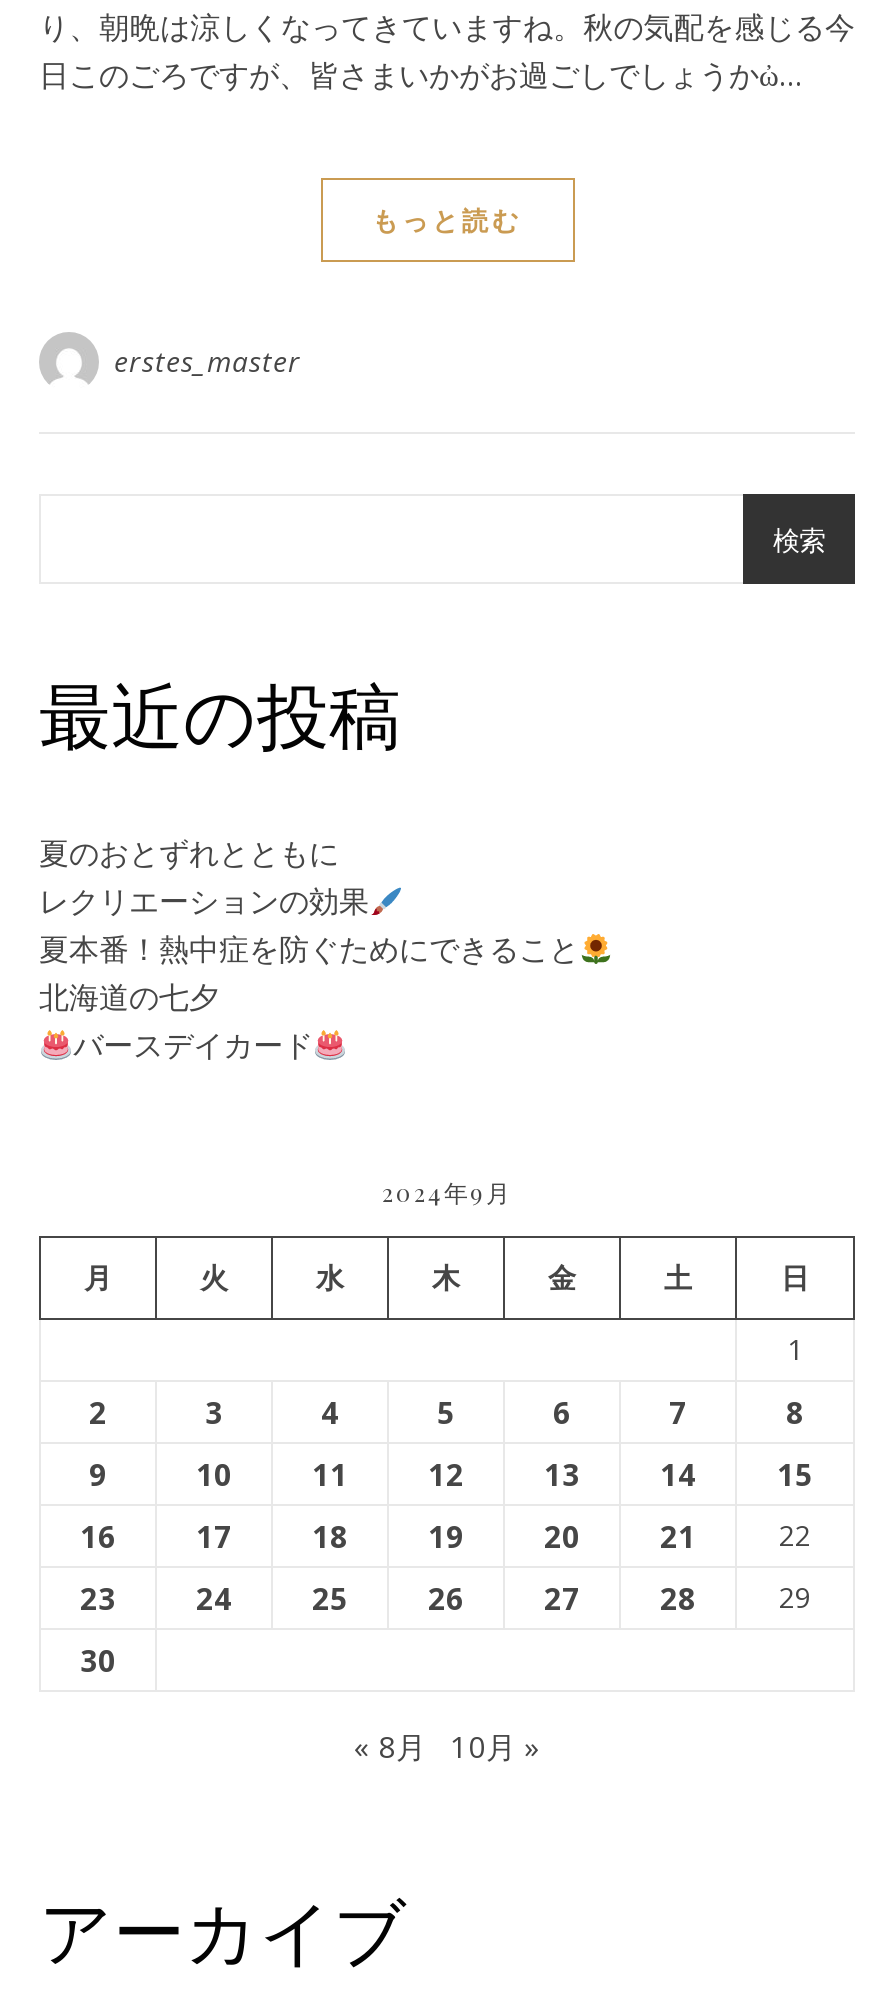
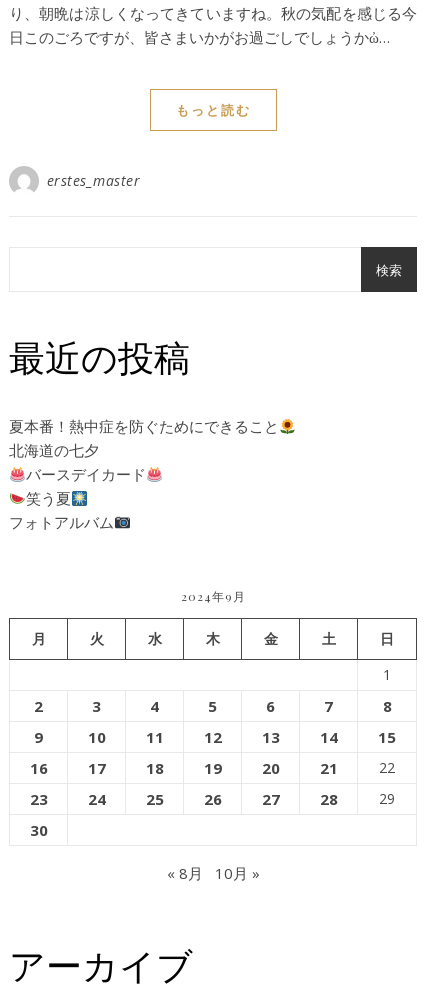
- 夏のおとずれとともに
- レクリエーションの効果

moved up: 夏本番！熱中症を防ぐためにできること | 北海道の七夕 | バースデイカード

+ 笑う夏
+ フォトアルバム
